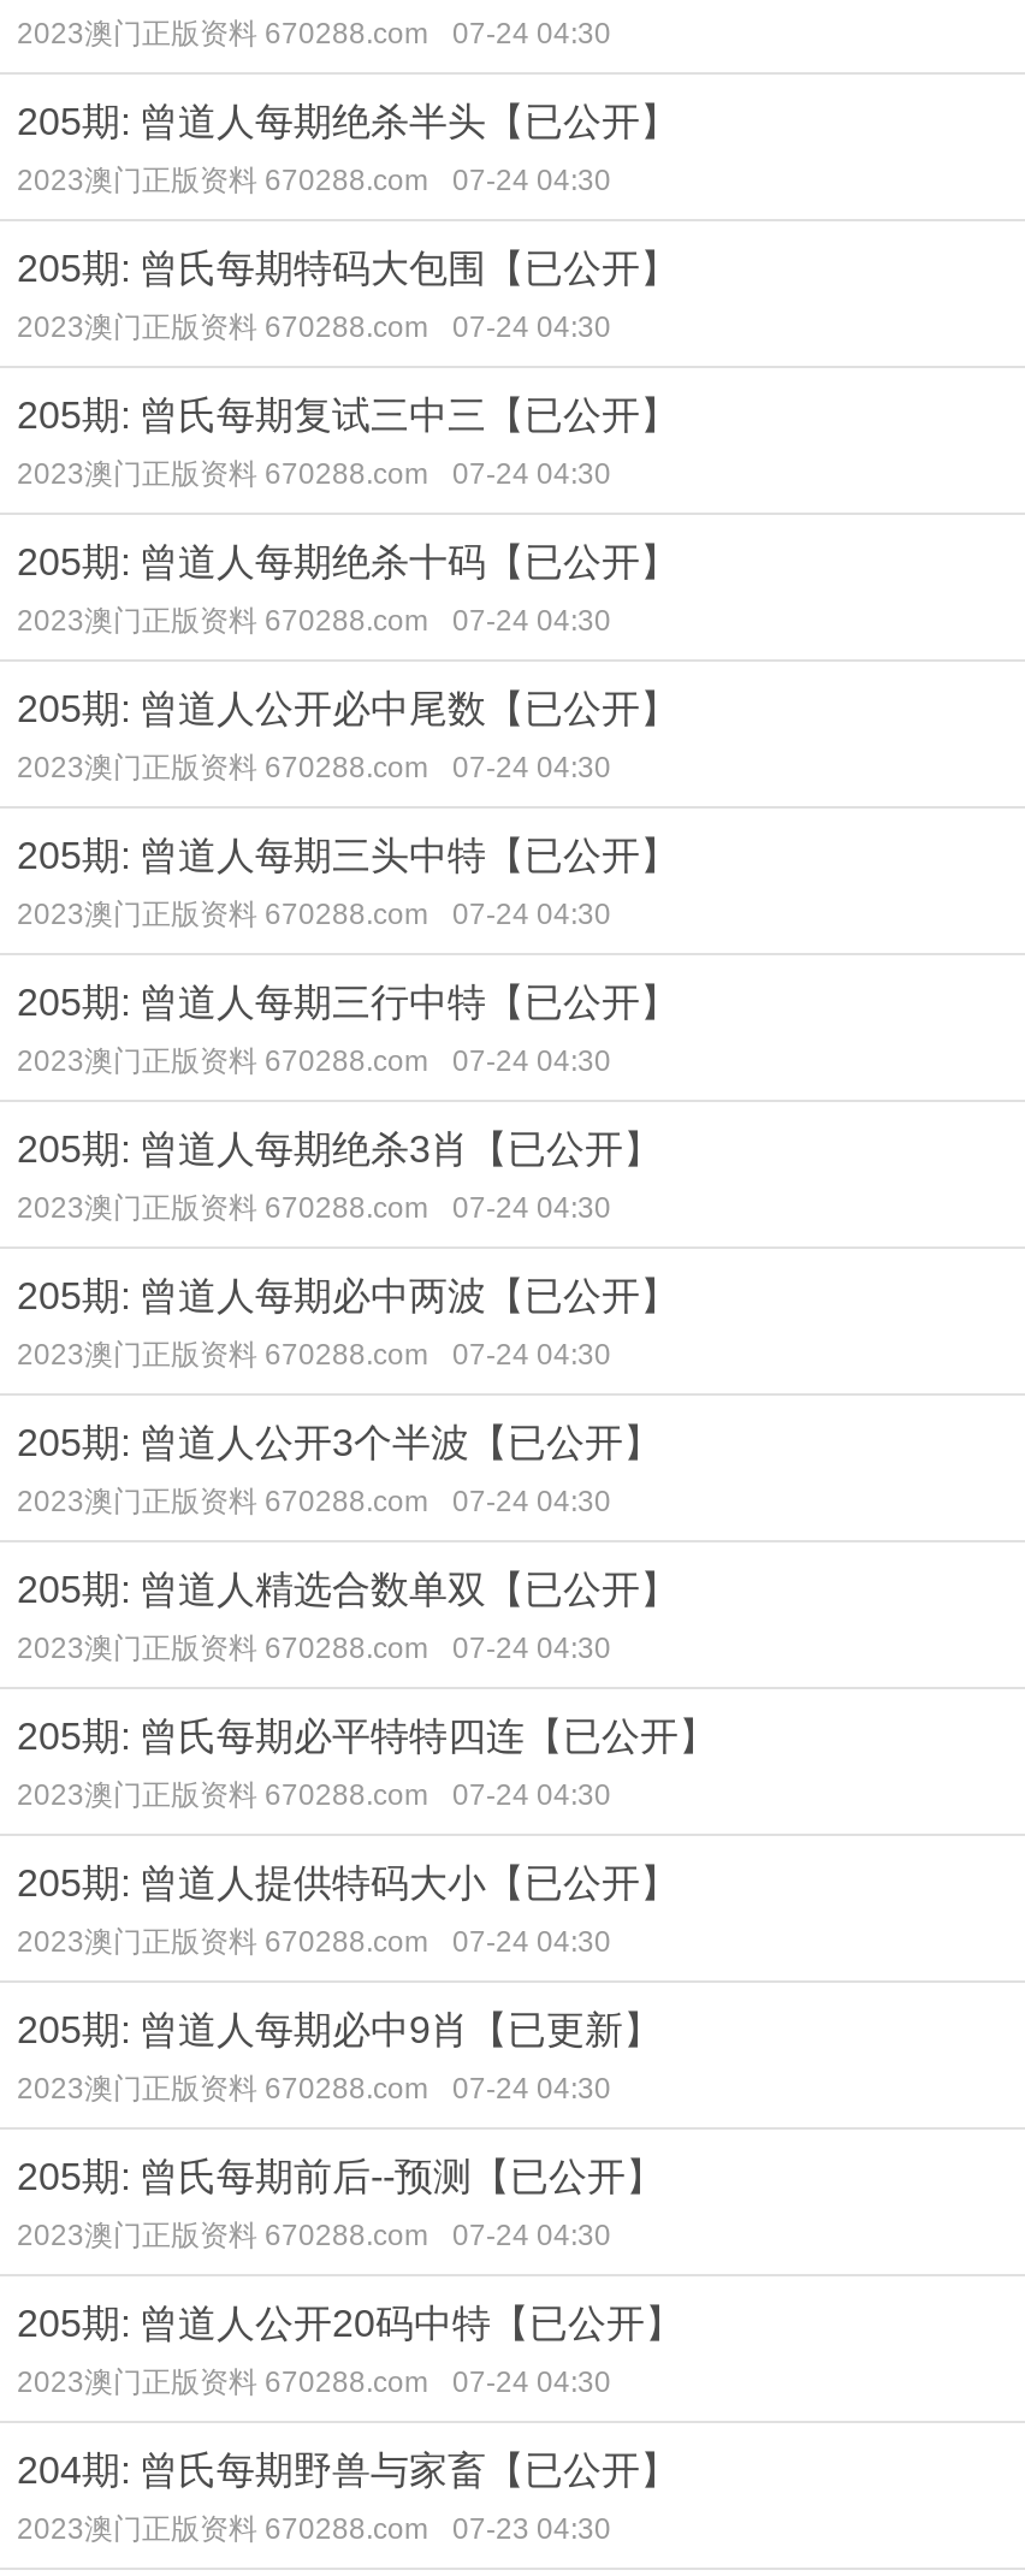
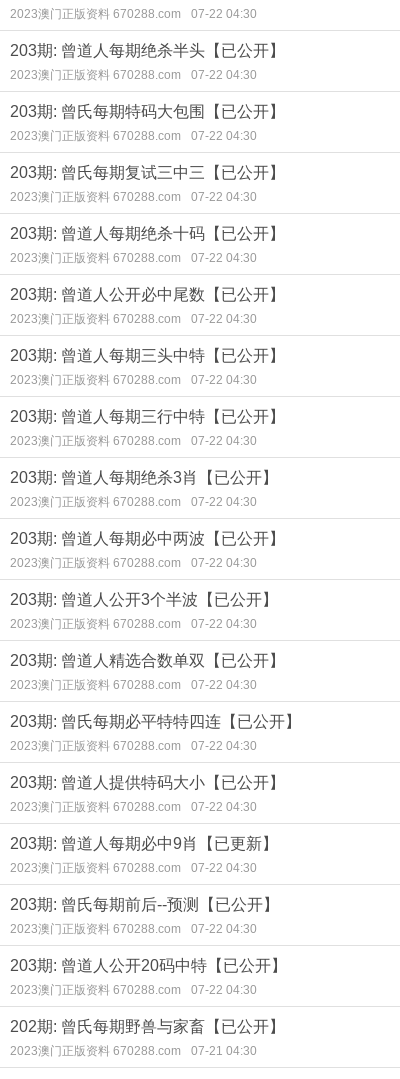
- 2023澳门正版资料 670288.com 07-24 04:30
+ 2023澳门正版资料 670288.com 07-22 04:30

- 205期: 曾道人每期绝杀半头【已公开】
+ 203期: 曾道人每期绝杀半头【已公开】

- 2023澳门正版资料 670288.com 07-24 04:30
+ 2023澳门正版资料 670288.com 07-22 04:30

- 205期: 曾氏每期特码大包围【已公开】
+ 203期: 曾氏每期特码大包围【已公开】

- 2023澳门正版资料 670288.com 07-24 04:30
+ 2023澳门正版资料 670288.com 07-22 04:30

- 205期: 曾氏每期复试三中三【已公开】
+ 203期: 曾氏每期复试三中三【已公开】

- 2023澳门正版资料 670288.com 07-24 04:30
+ 2023澳门正版资料 670288.com 07-22 04:30

- 205期: 曾道人每期绝杀十码【已公开】
+ 203期: 曾道人每期绝杀十码【已公开】

- 2023澳门正版资料 670288.com 07-24 04:30
+ 2023澳门正版资料 670288.com 07-22 04:30

- 205期: 曾道人公开必中尾数【已公开】
+ 203期: 曾道人公开必中尾数【已公开】

- 2023澳门正版资料 670288.com 07-24 04:30
+ 2023澳门正版资料 670288.com 07-22 04:30

- 205期: 曾道人每期三头中特【已公开】
+ 203期: 曾道人每期三头中特【已公开】

- 2023澳门正版资料 670288.com 07-24 04:30
+ 2023澳门正版资料 670288.com 07-22 04:30

- 205期: 曾道人每期三行中特【已公开】
+ 203期: 曾道人每期三行中特【已公开】

- 2023澳门正版资料 670288.com 07-24 04:30
+ 2023澳门正版资料 670288.com 07-22 04:30

- 205期: 曾道人每期绝杀3肖【已公开】
+ 203期: 曾道人每期绝杀3肖【已公开】

- 2023澳门正版资料 670288.com 07-24 04:30
+ 2023澳门正版资料 670288.com 07-22 04:30

- 205期: 曾道人每期必中两波【已公开】
+ 203期: 曾道人每期必中两波【已公开】

- 2023澳门正版资料 670288.com 07-24 04:30
+ 2023澳门正版资料 670288.com 07-22 04:30

- 205期: 曾道人公开3个半波【已公开】
+ 203期: 曾道人公开3个半波【已公开】

- 2023澳门正版资料 670288.com 07-24 04:30
+ 2023澳门正版资料 670288.com 07-22 04:30

- 205期: 曾道人精选合数单双【已公开】
+ 203期: 曾道人精选合数单双【已公开】

- 2023澳门正版资料 670288.com 07-24 04:30
+ 2023澳门正版资料 670288.com 07-22 04:30

- 205期: 曾氏每期必平特特四连【已公开】
+ 203期: 曾氏每期必平特特四连【已公开】

- 2023澳门正版资料 670288.com 07-24 04:30
+ 2023澳门正版资料 670288.com 07-22 04:30

- 205期: 曾道人提供特码大小【已公开】
+ 203期: 曾道人提供特码大小【已公开】

- 2023澳门正版资料 670288.com 07-24 04:30
+ 2023澳门正版资料 670288.com 07-22 04:30

- 205期: 曾道人每期必中9肖【已更新】
+ 203期: 曾道人每期必中9肖【已更新】

- 2023澳门正版资料 670288.com 07-24 04:30
+ 2023澳门正版资料 670288.com 07-22 04:30

- 205期: 曾氏每期前后--预测【已公开】
+ 203期: 曾氏每期前后--预测【已公开】

- 2023澳门正版资料 670288.com 07-24 04:30
+ 2023澳门正版资料 670288.com 07-22 04:30

- 205期: 曾道人公开20码中特【已公开】
+ 203期: 曾道人公开20码中特【已公开】

- 2023澳门正版资料 670288.com 07-24 04:30
+ 2023澳门正版资料 670288.com 07-22 04:30

- 204期: 曾氏每期野兽与家畜【已公开】
+ 202期: 曾氏每期野兽与家畜【已公开】

- 2023澳门正版资料 670288.com 07-23 04:30
+ 2023澳门正版资料 670288.com 07-21 04:30
